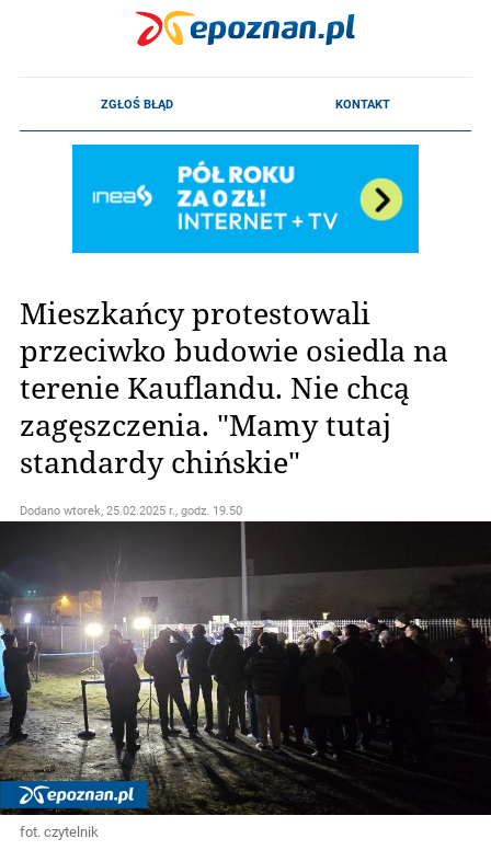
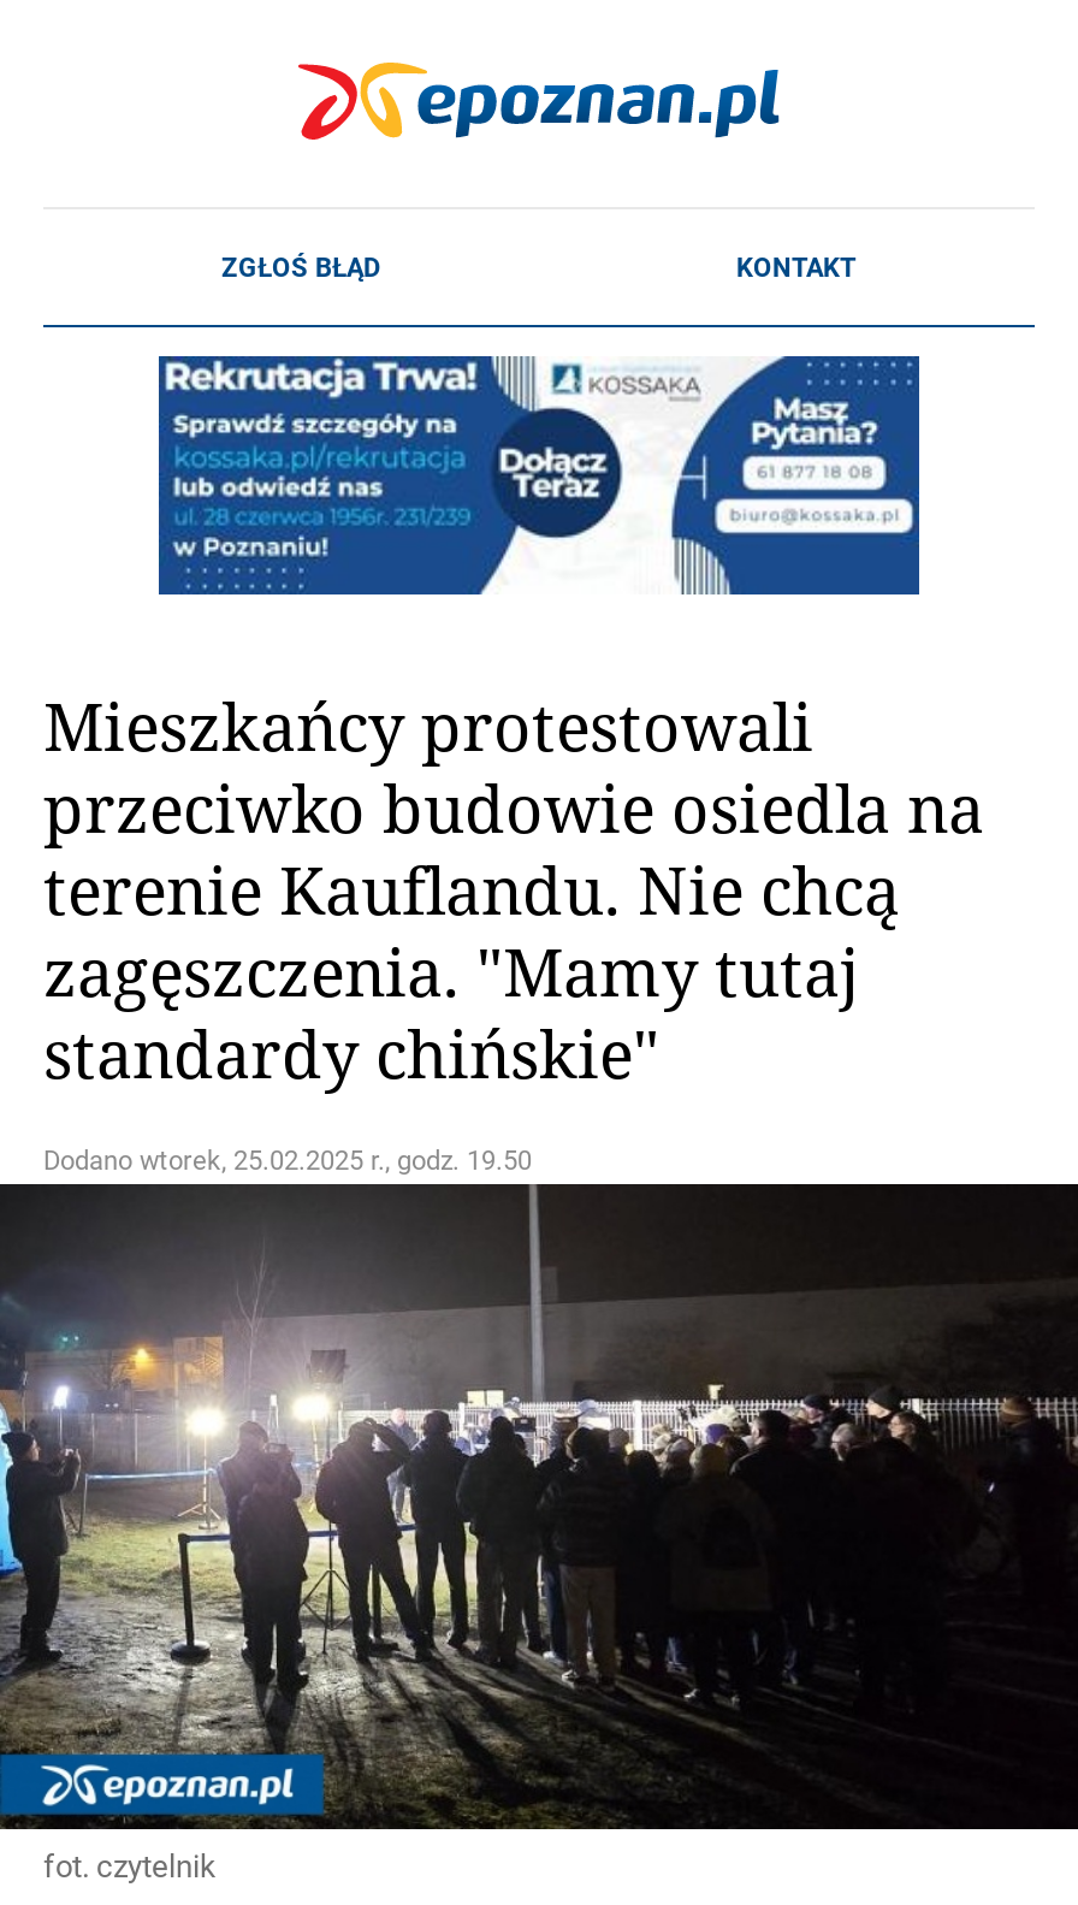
- [image]
+ [image]
